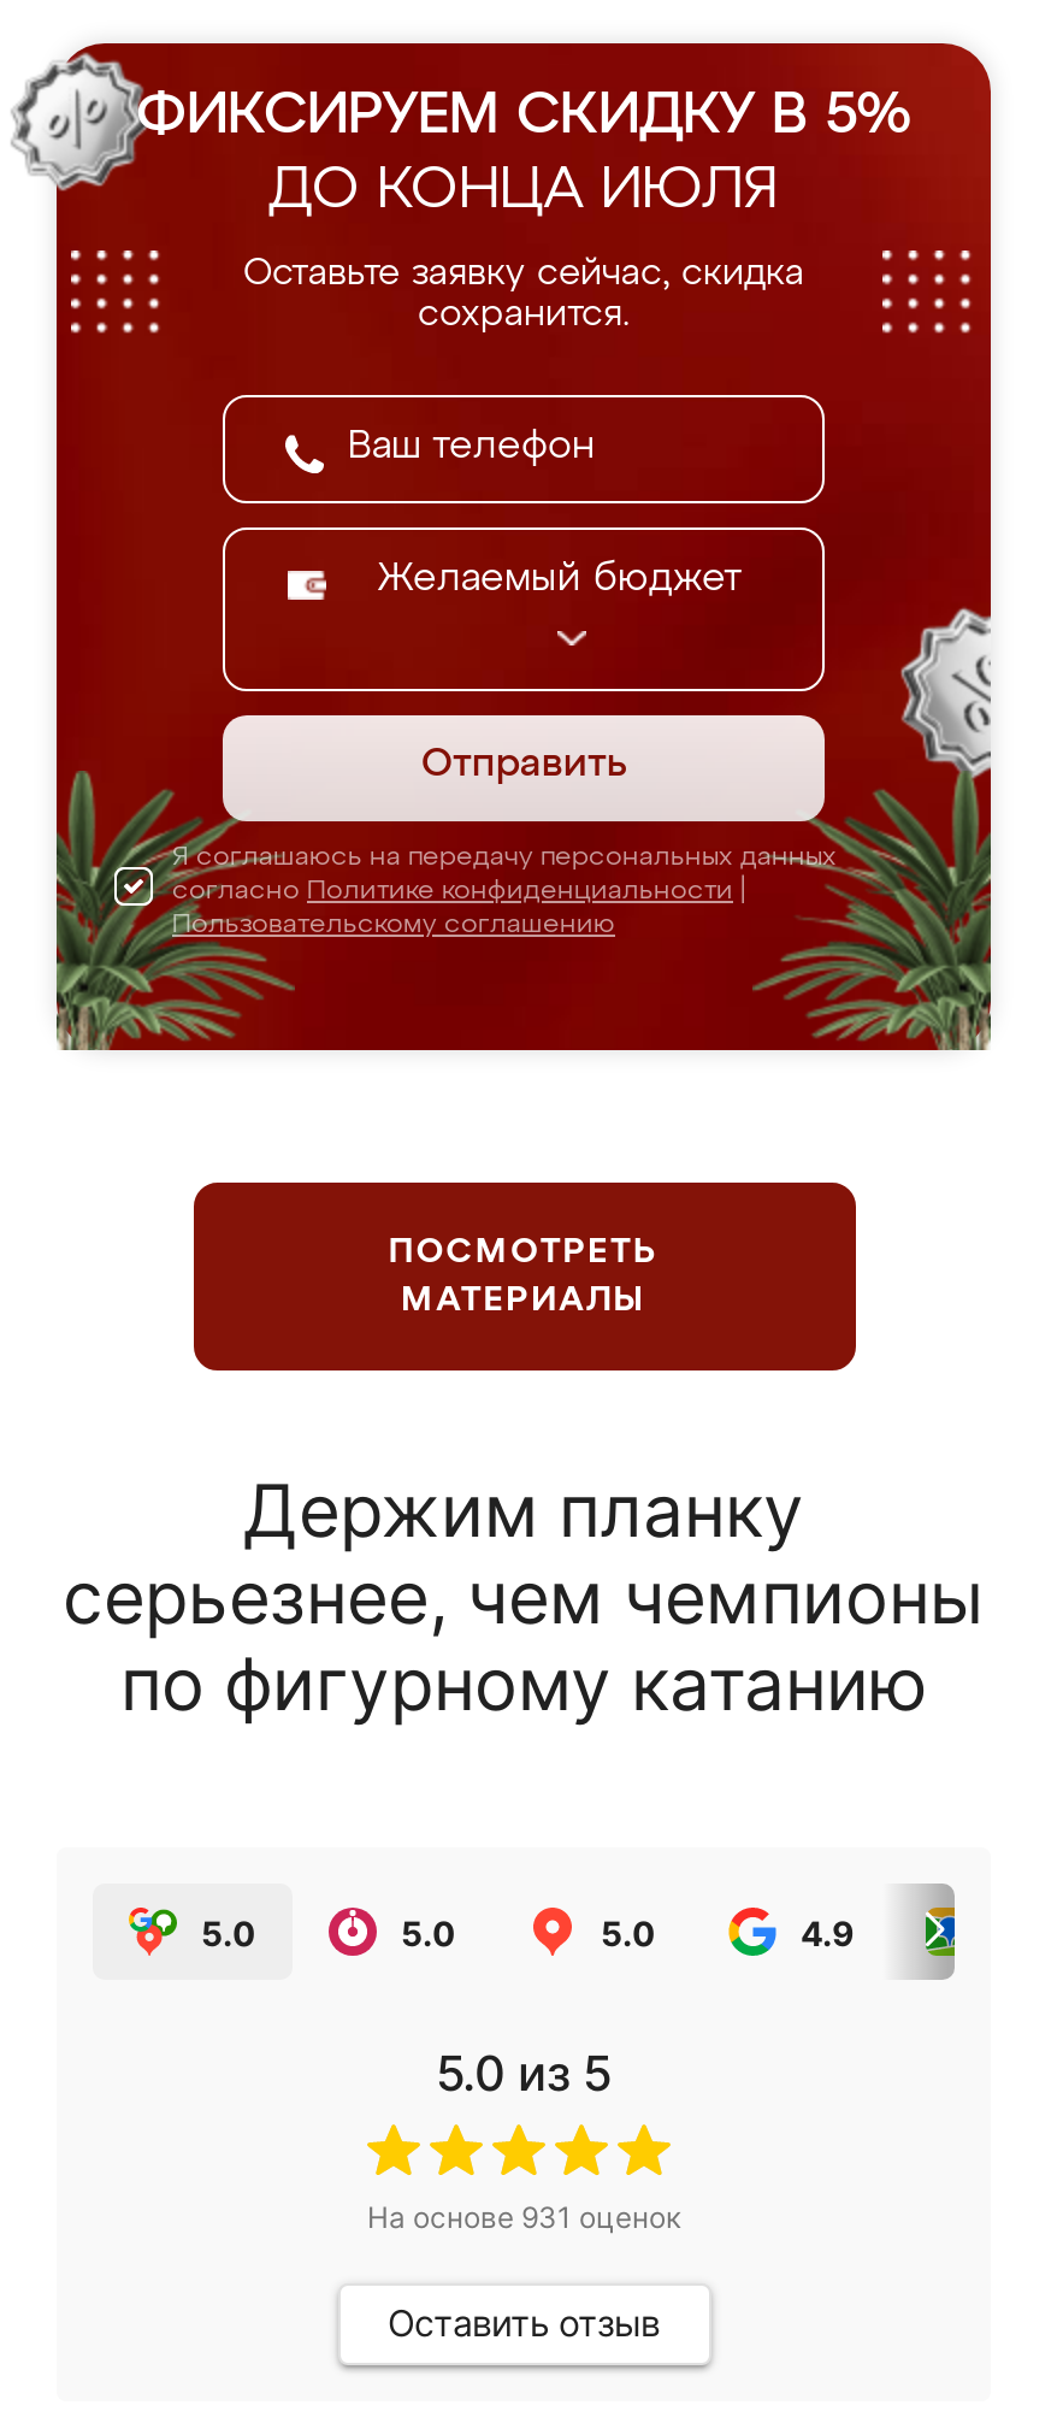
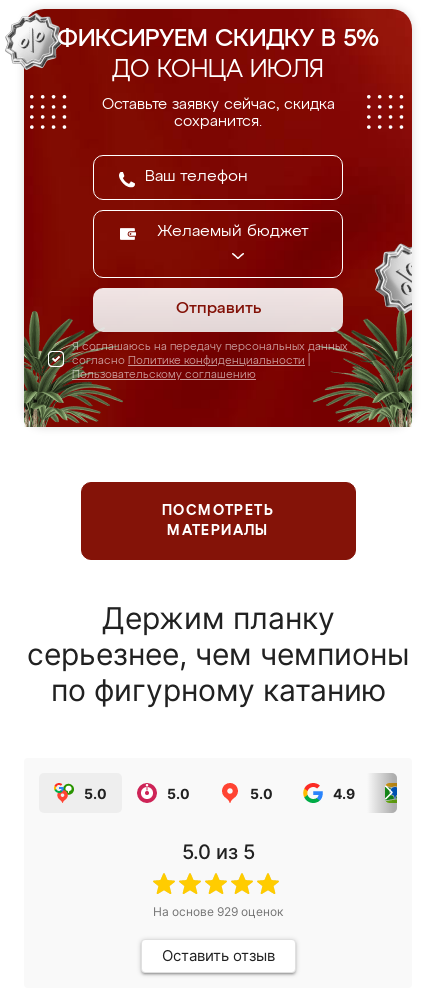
- На основе 931 оценок
+ На основе 929 оценок
